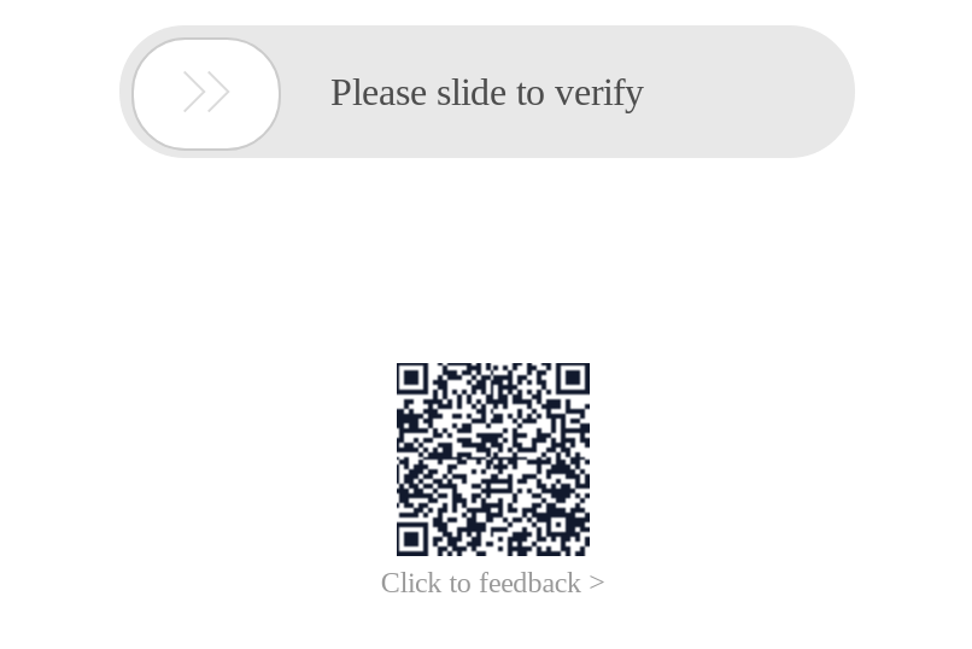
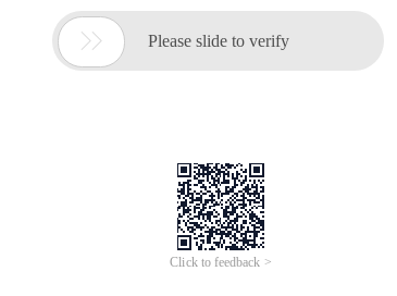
- [image]
+ [image]
